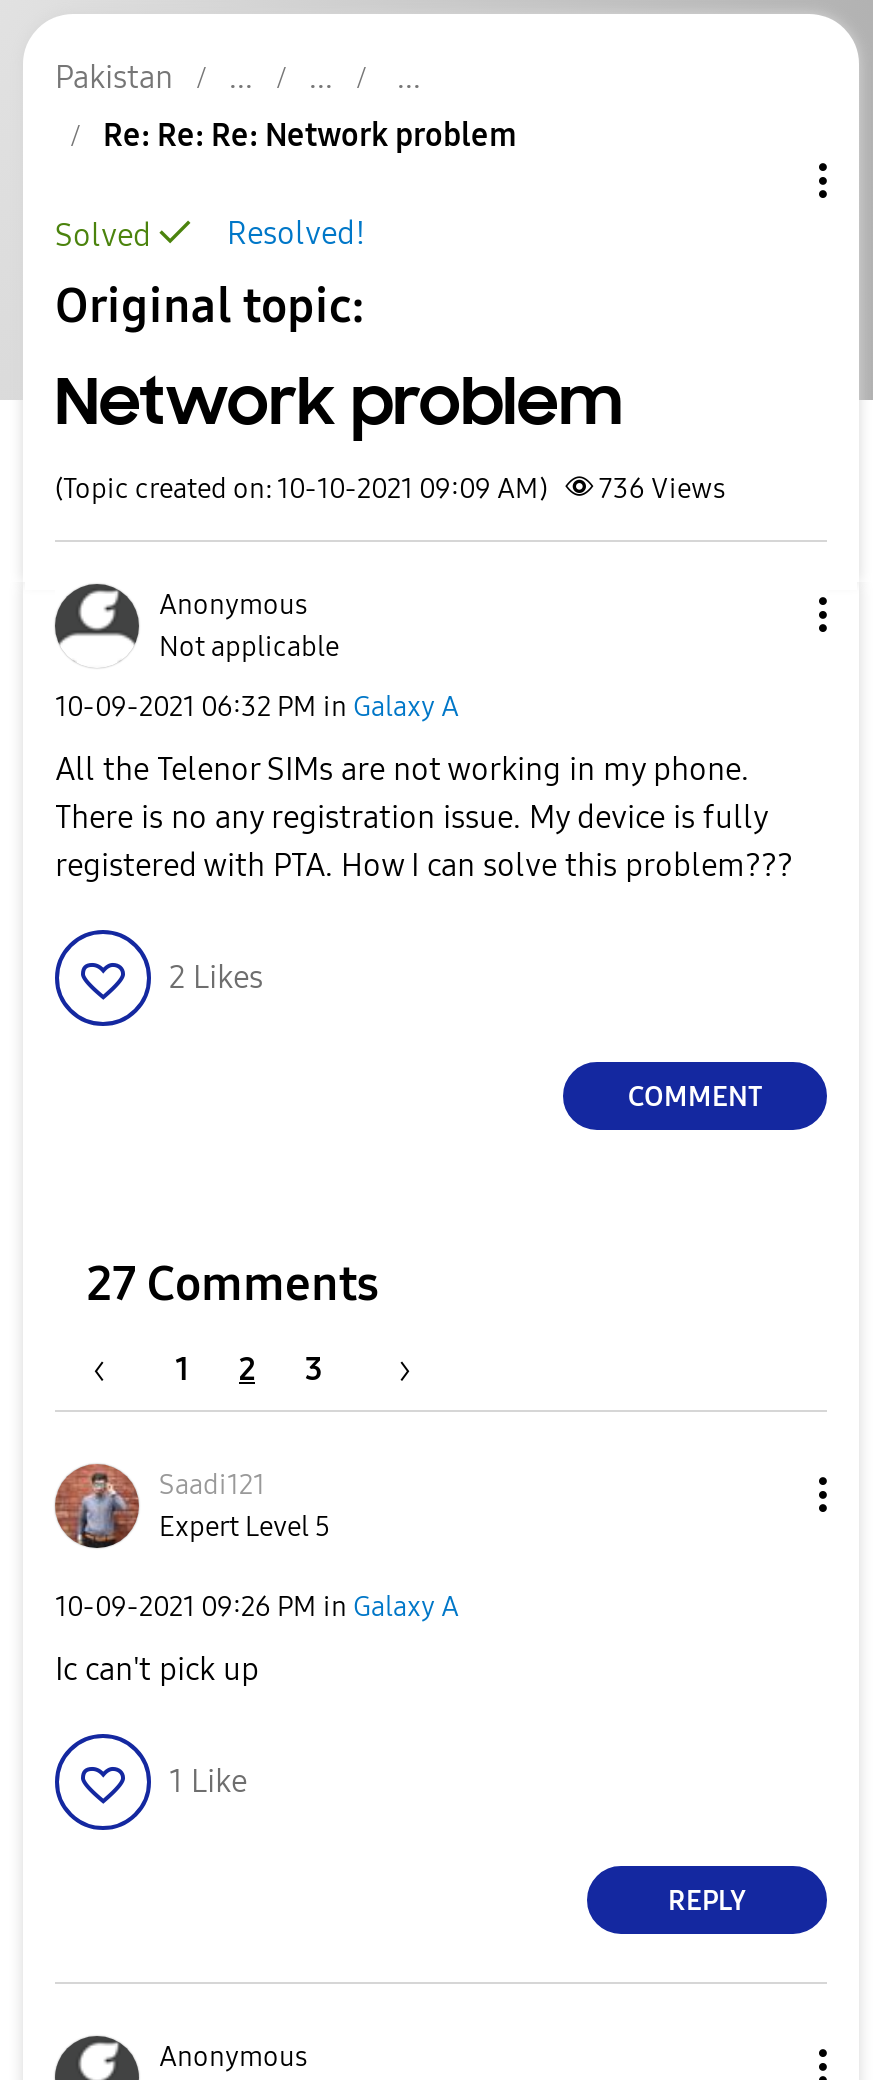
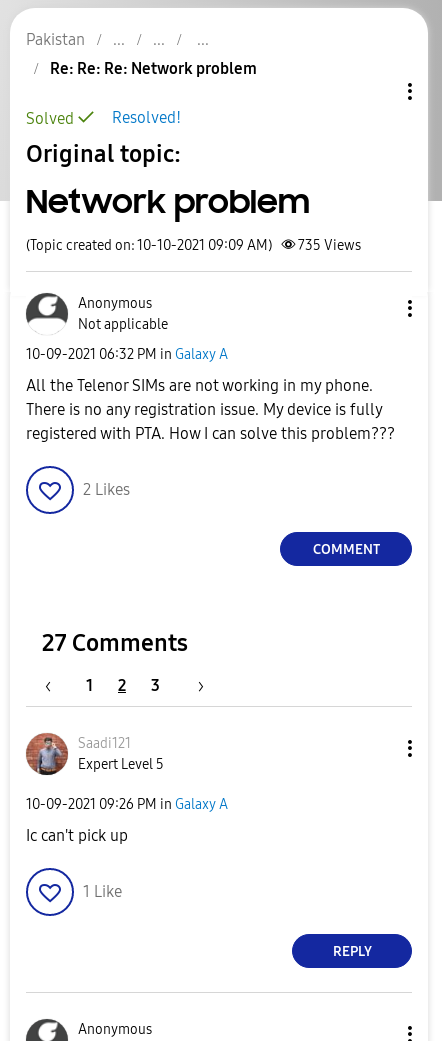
- (Topic created on: 10-10-2021 09:09 AM) 736 Views
+ (Topic created on: 10-10-2021 09:09 AM) 735 Views
